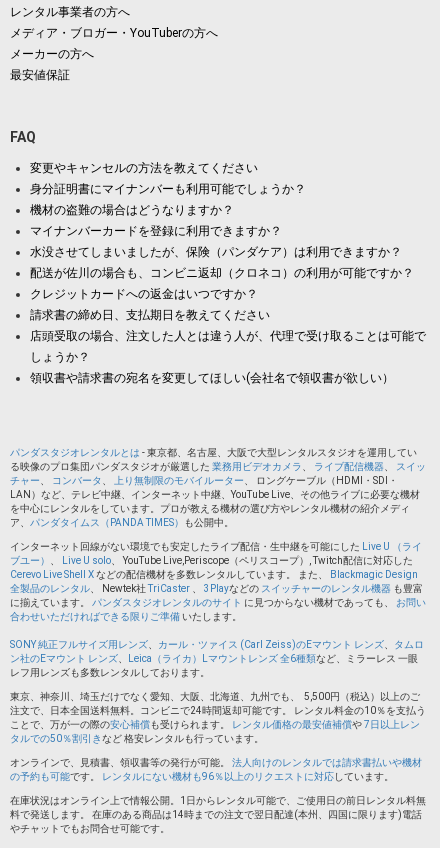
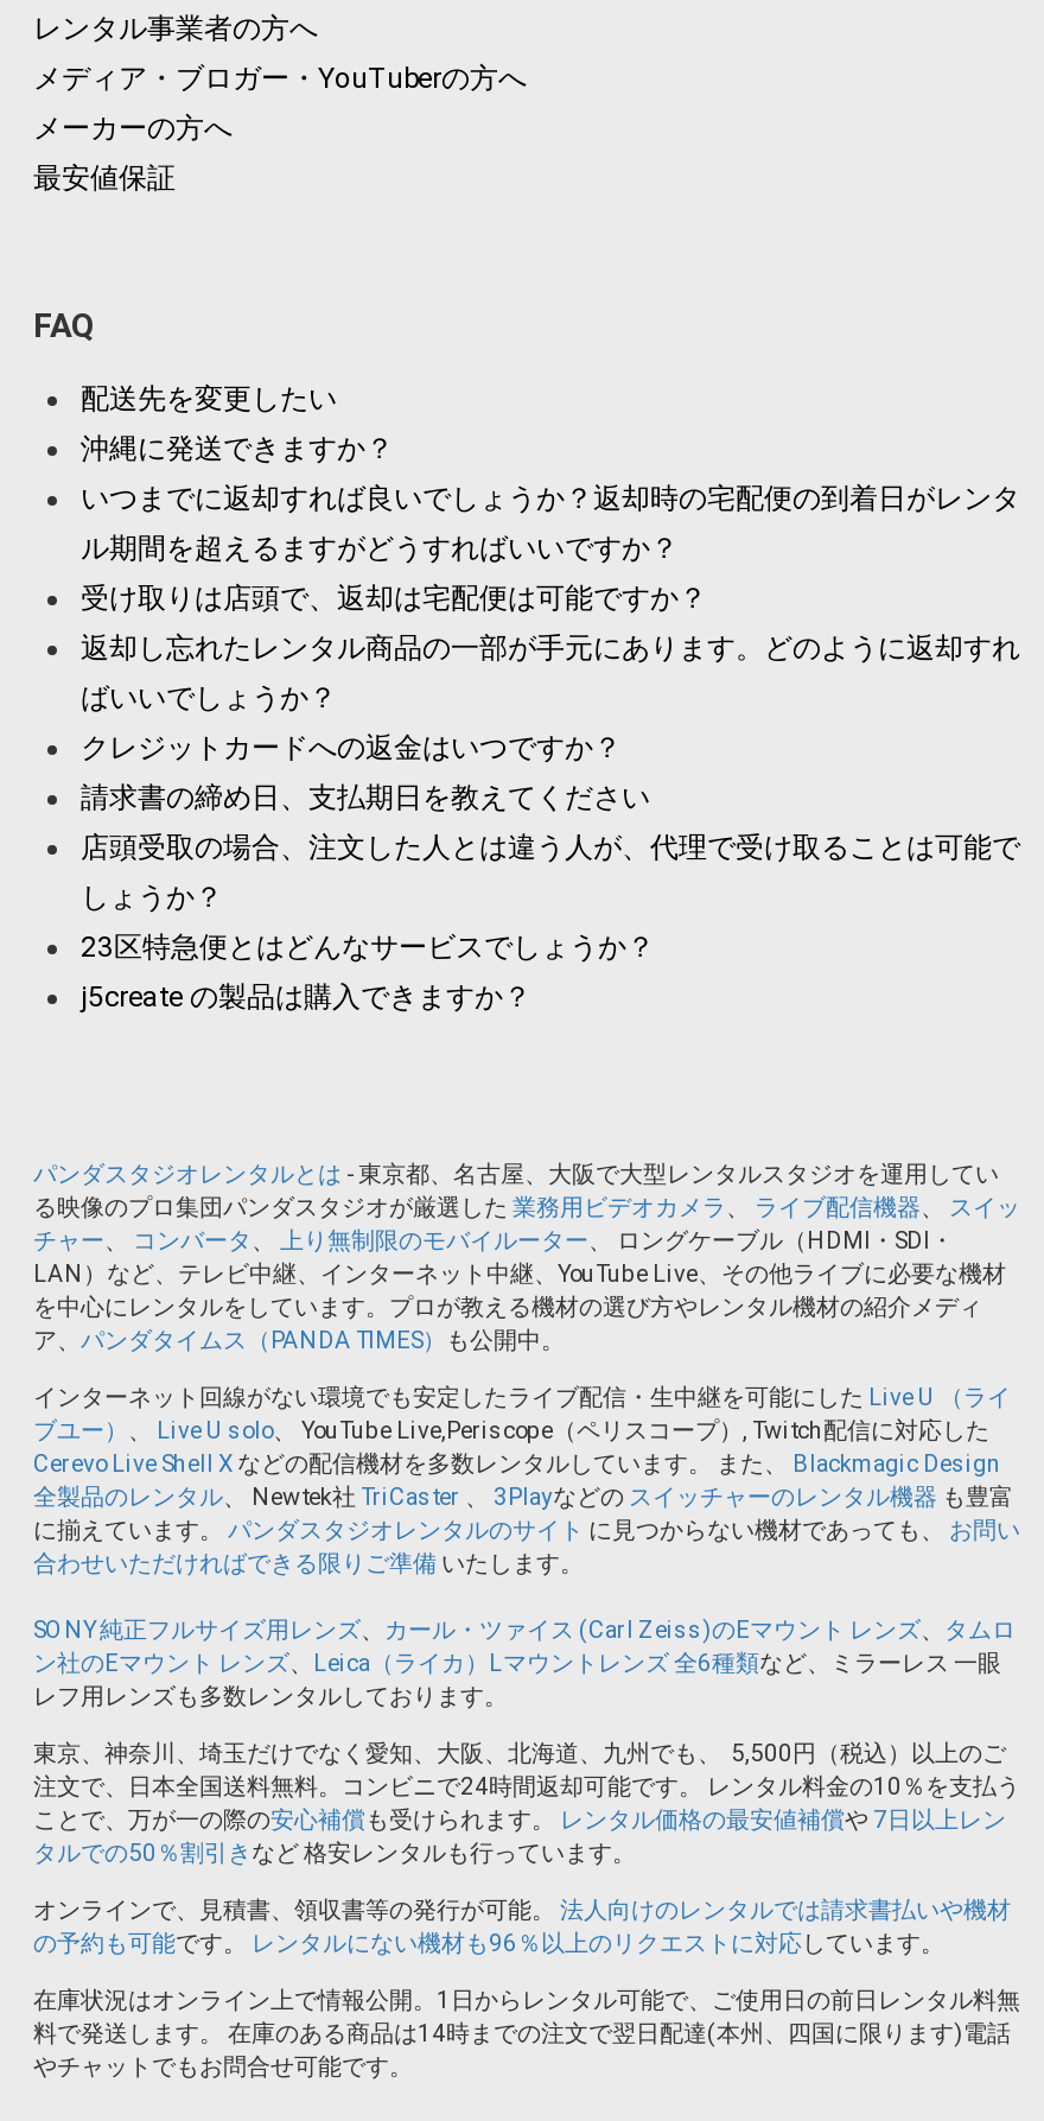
- 変更やキャンセルの方法を教えてください
- 身分証明書にマイナンバーも利用可能でしょうか？
- 機材の盗難の場合はどうなりますか？
- マイナンバーカードを登録に利用できますか？
- 水没させてしまいましたが、保険（パンダケア）は利用できますか？
- 配送が佐川の場合も、コンビニ返却（クロネコ）の利用が可能ですか？
+ 配送先を変更したい
+ 沖縄に発送できますか？
+ いつまでに返却すれば良いでしょうか？返却時の宅配便の到着日がレンタ
+ ル期間を超えるますがどうすればいいですか？
+ 受け取りは店頭で、返却は宅配便は可能ですか？
+ 返却し忘れたレンタル商品の一部が手元にあります。どのように返却すれ
+ ばいいでしょうか？

- 領収書や請求書の宛名を変更してほしい(会社名で領収書が欲しい）
+ 23区特急便とはどんなサービスでしょうか？
+ j5create の製品は購入できますか？
